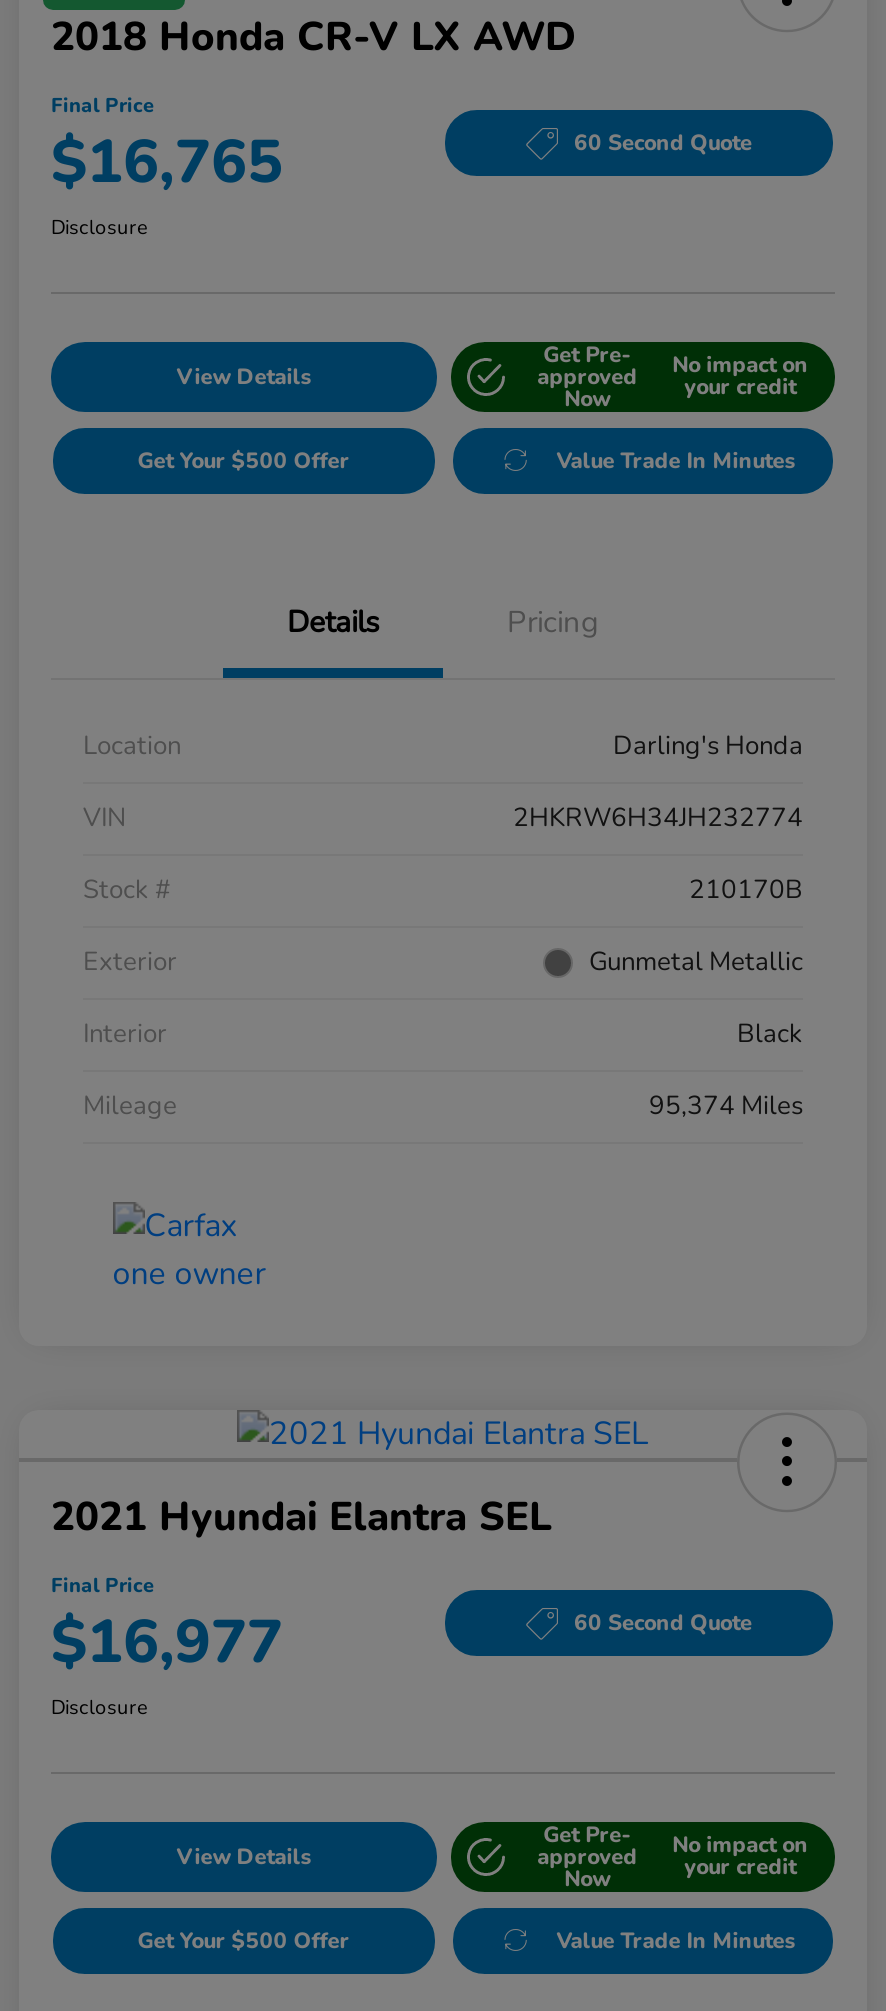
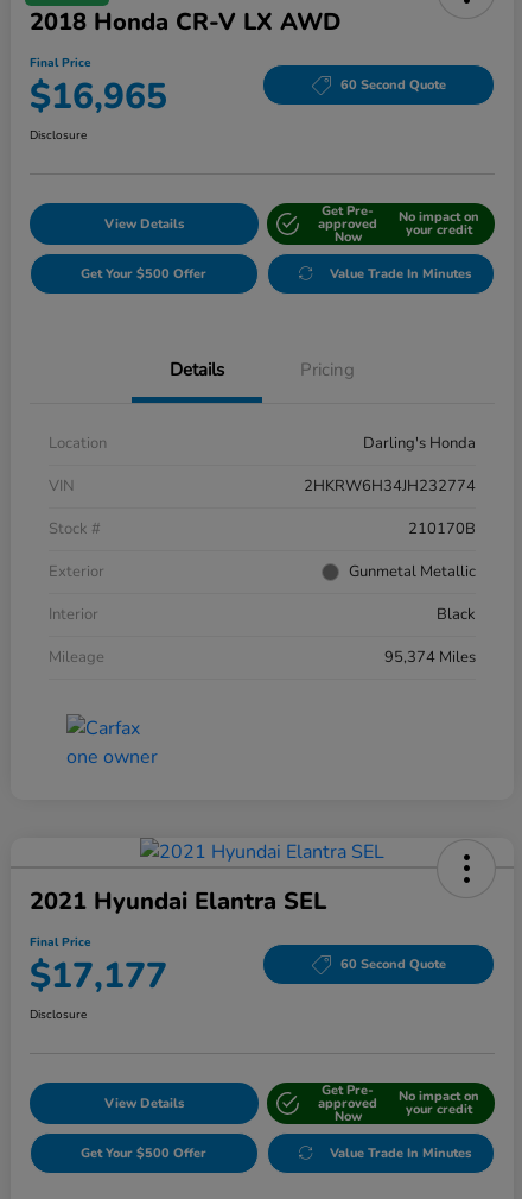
- $16,765
+ $16,965

- $16,977
+ $17,177
